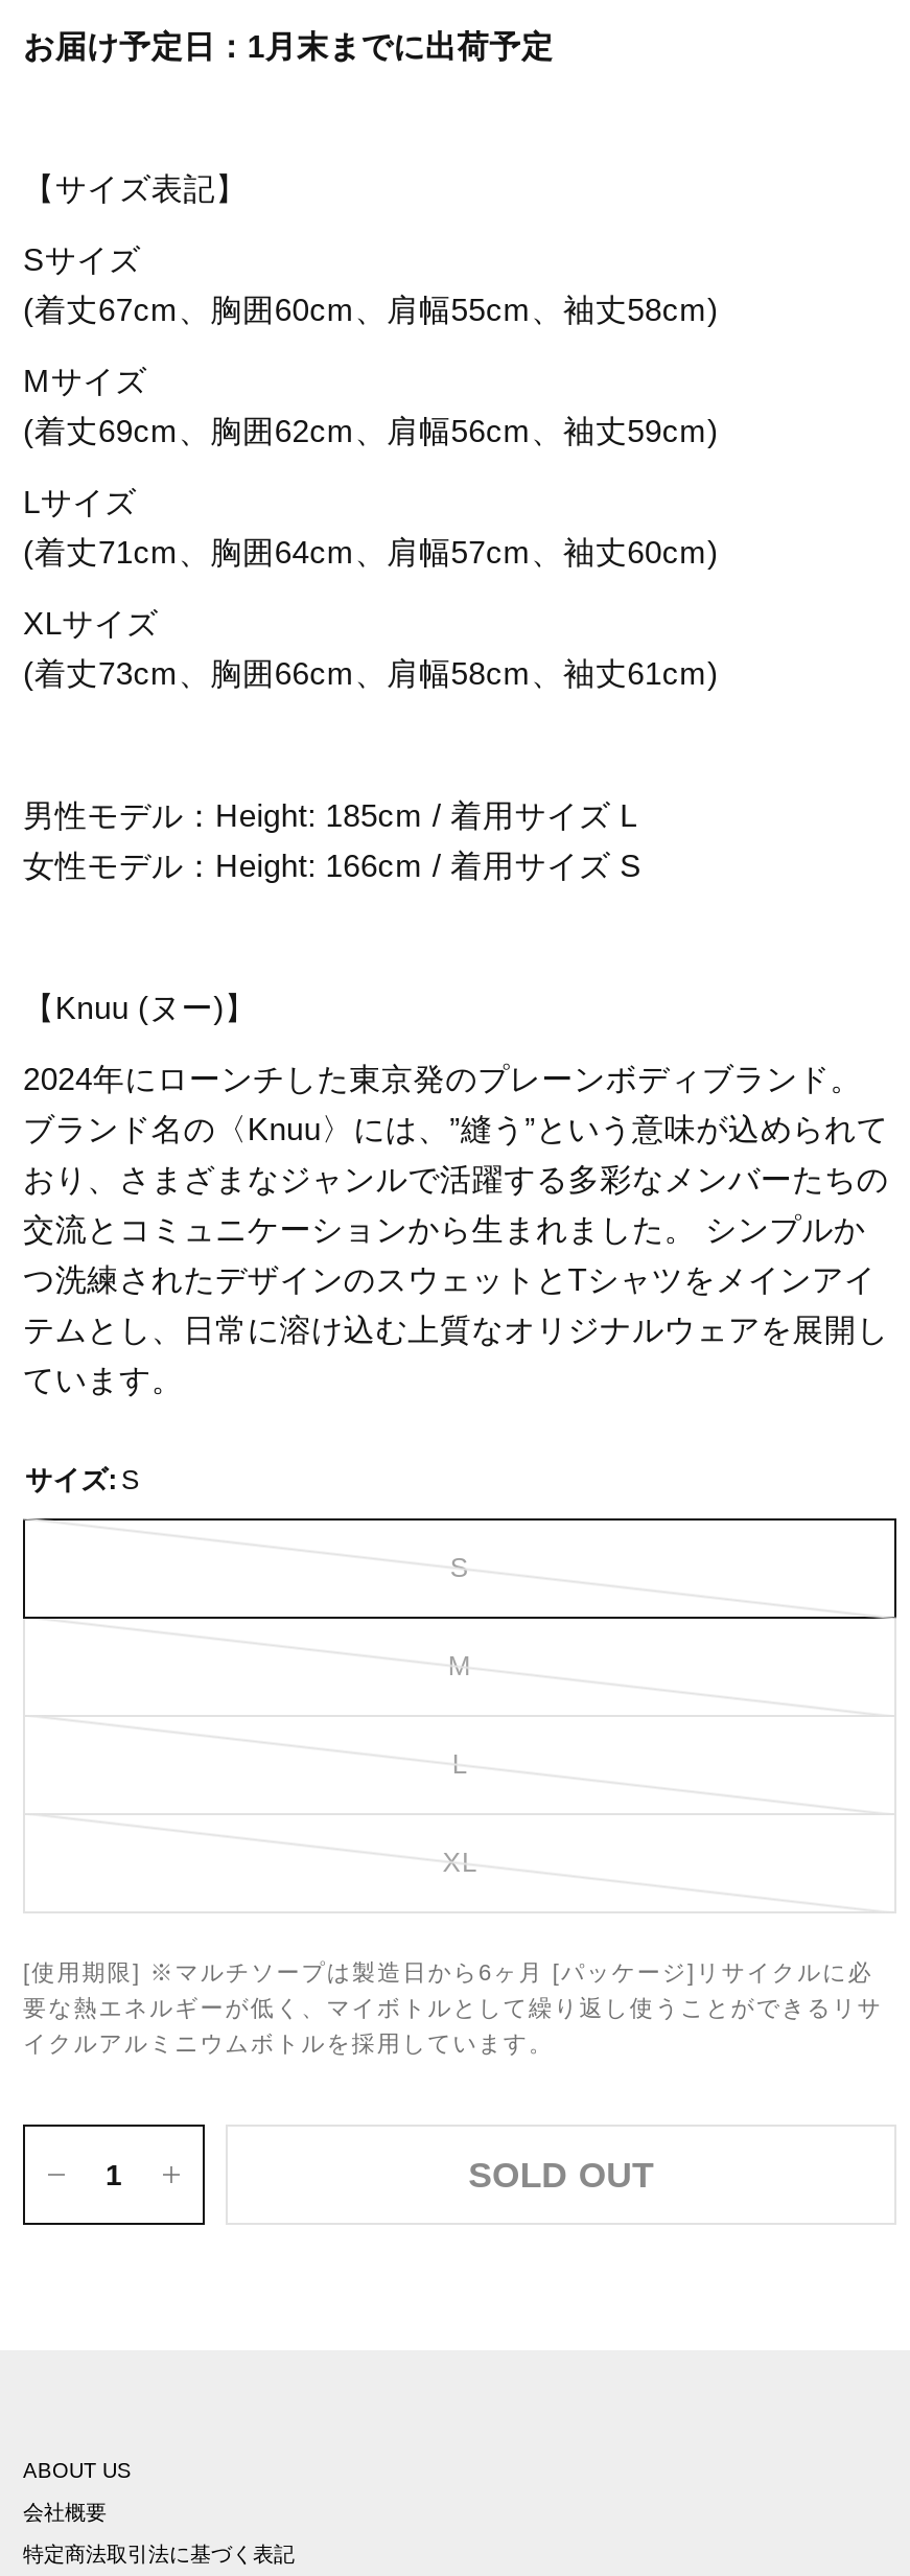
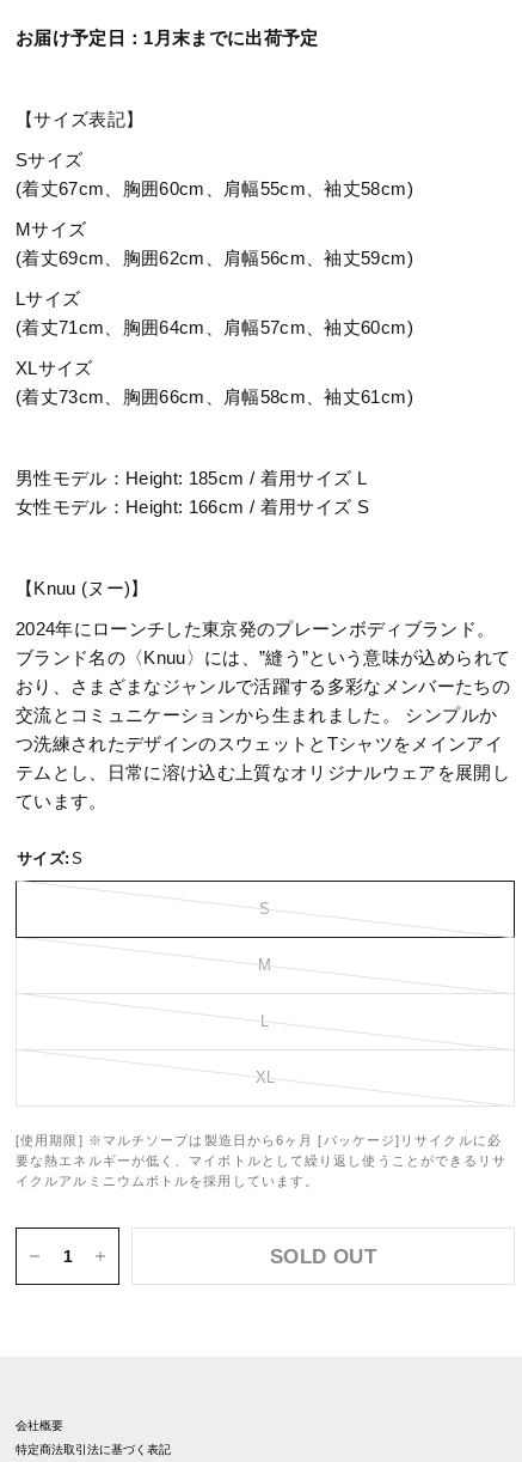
- ABOUT US
